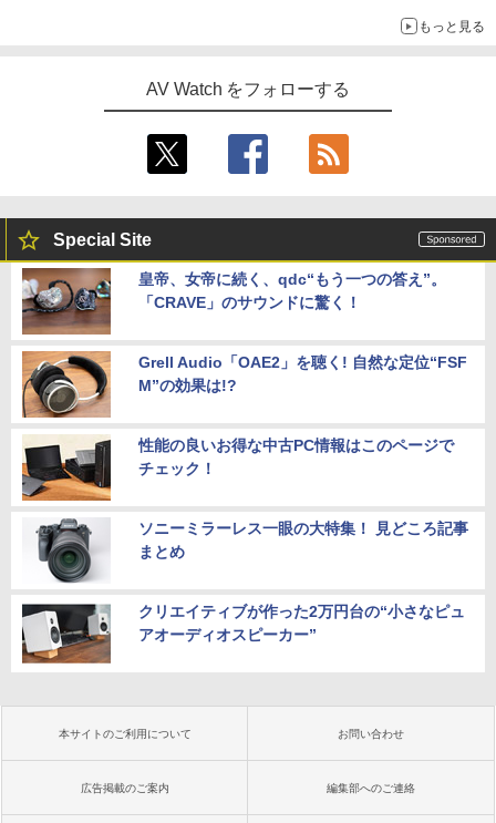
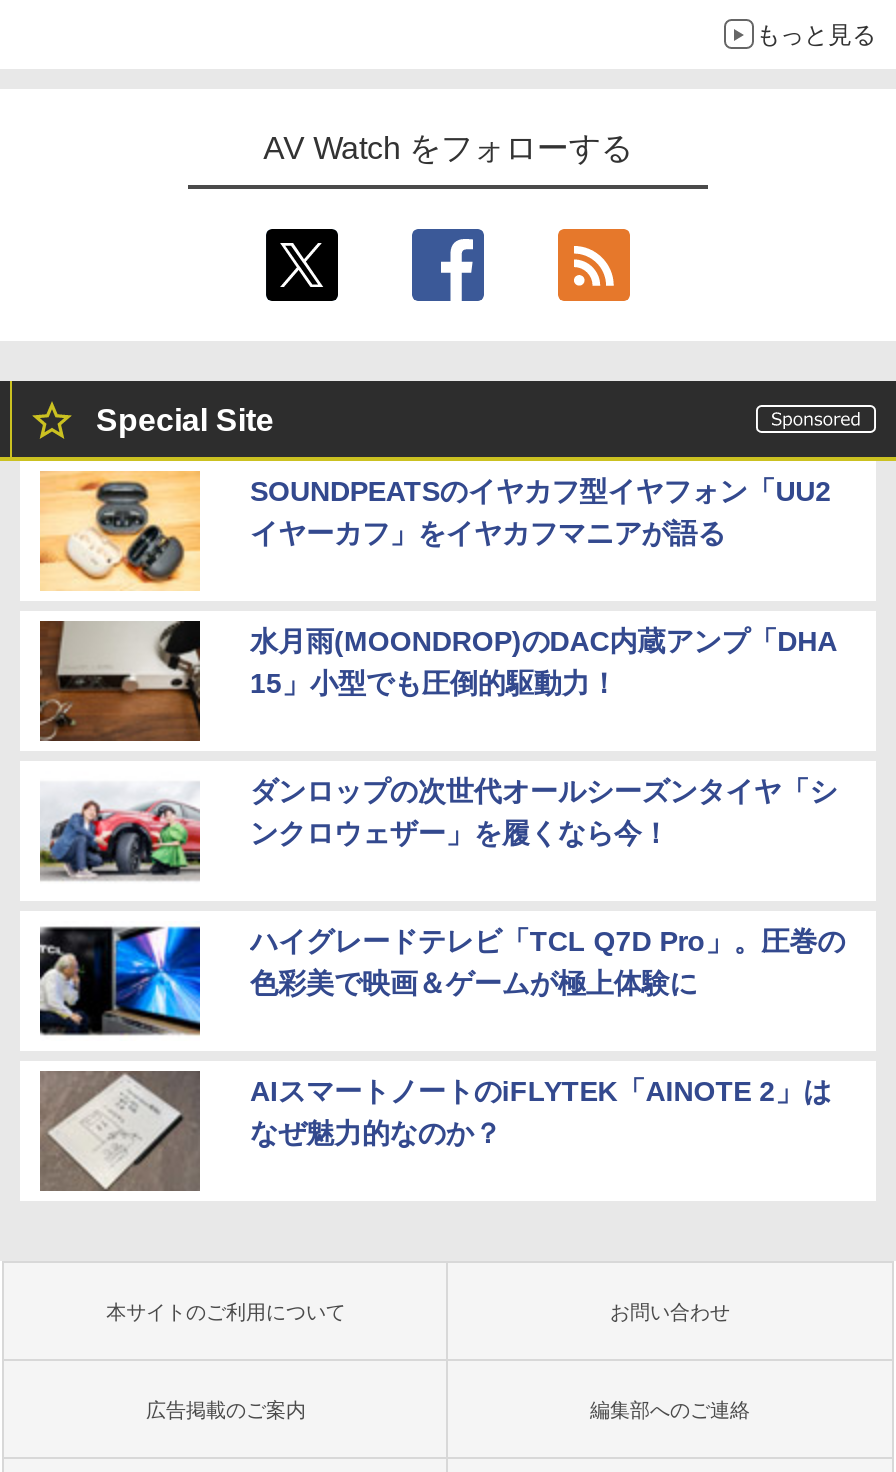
- [image]
- 皇帝、女帝に続く、qdc“もう一つの答え”。
- 「CRAVE」のサウンドに驚く！
+ [image]
+ SOUNDPEATSのイヤカフ型イヤフォン「UU2
+ イヤーカフ」をイヤカフマニアが語る

- [image]
- Grell Audio「OAE2」を聴く! 自然な定位“FSF
- M”の効果は!?
+ [image]
+ 水月雨(MOONDROP)のDAC内蔵アンプ「DHA
+ 15」小型でも圧倒的駆動力！

- [image]
- 性能の良いお得な中古PC情報はこのページで
- チェック！
+ [image]
+ ダンロップの次世代オールシーズンタイヤ「シ
+ ンクロウェザー」を履くなら今！

- [image]
- ソニーミラーレス一眼の大特集！ 見どころ記事
- まとめ
+ [image]
+ ハイグレードテレビ「TCL Q7D Pro」。圧巻の
+ 色彩美で映画＆ゲームが極上体験に

- [image]
- クリエイティブが作った2万円台の“小さなピュ
- アオーディオスピーカー”
+ [image]
+ AIスマートノートのiFLYTEK「AINOTE 2」は
+ なぜ魅力的なのか？
